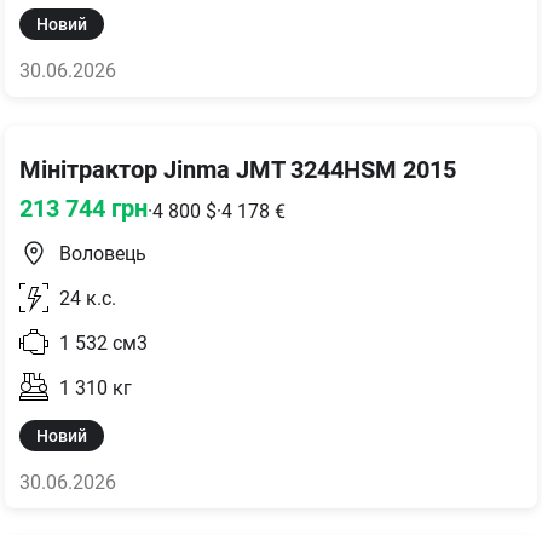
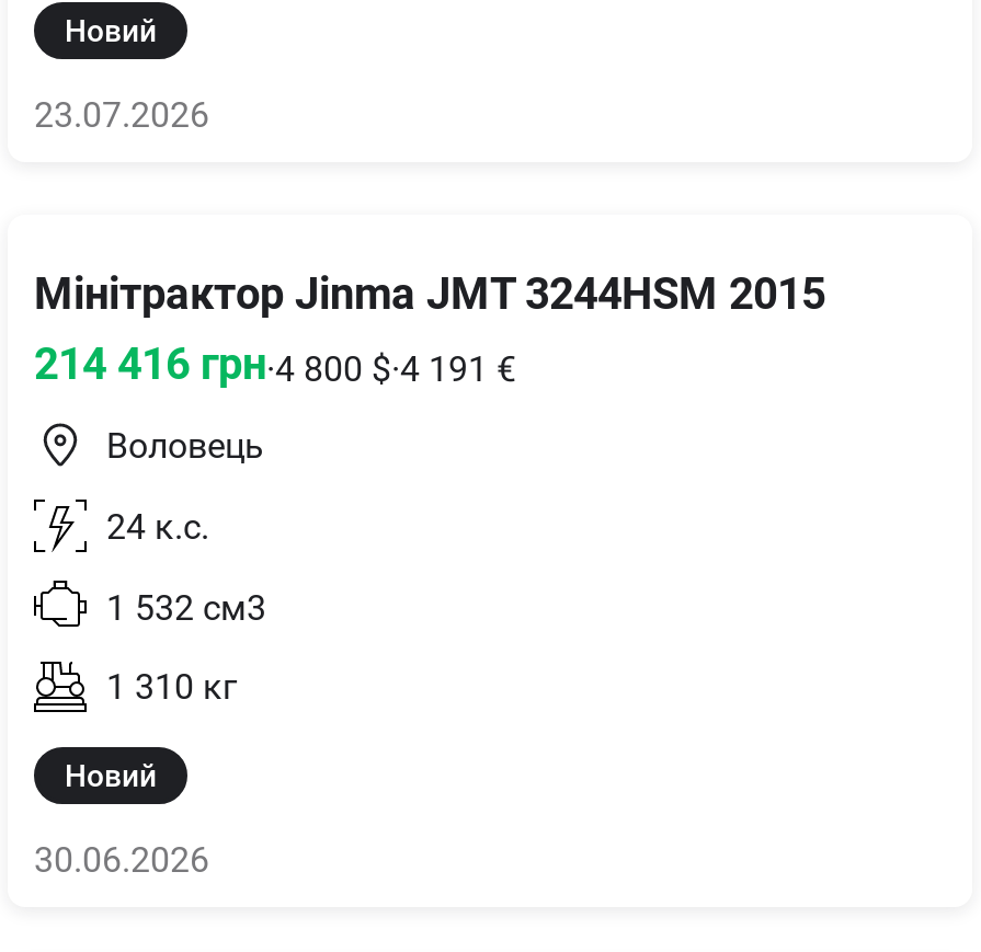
- 30.06.2026
+ 23.07.2026

- 213 744 грн·4 800 $·4 178 €
+ 214 416 грн·4 800 $·4 191 €
